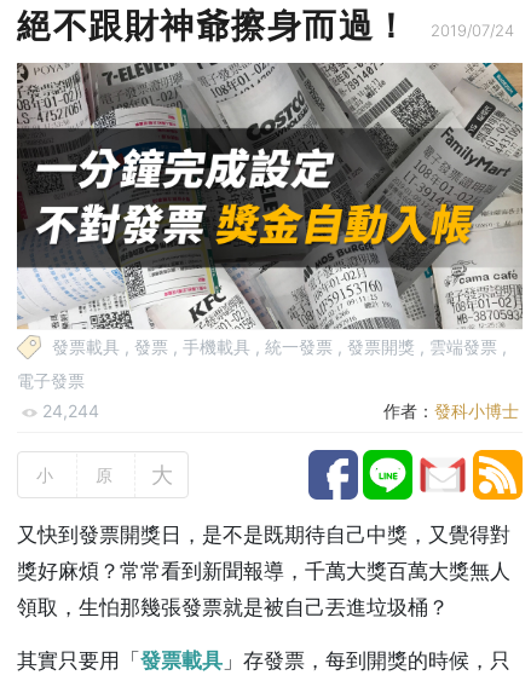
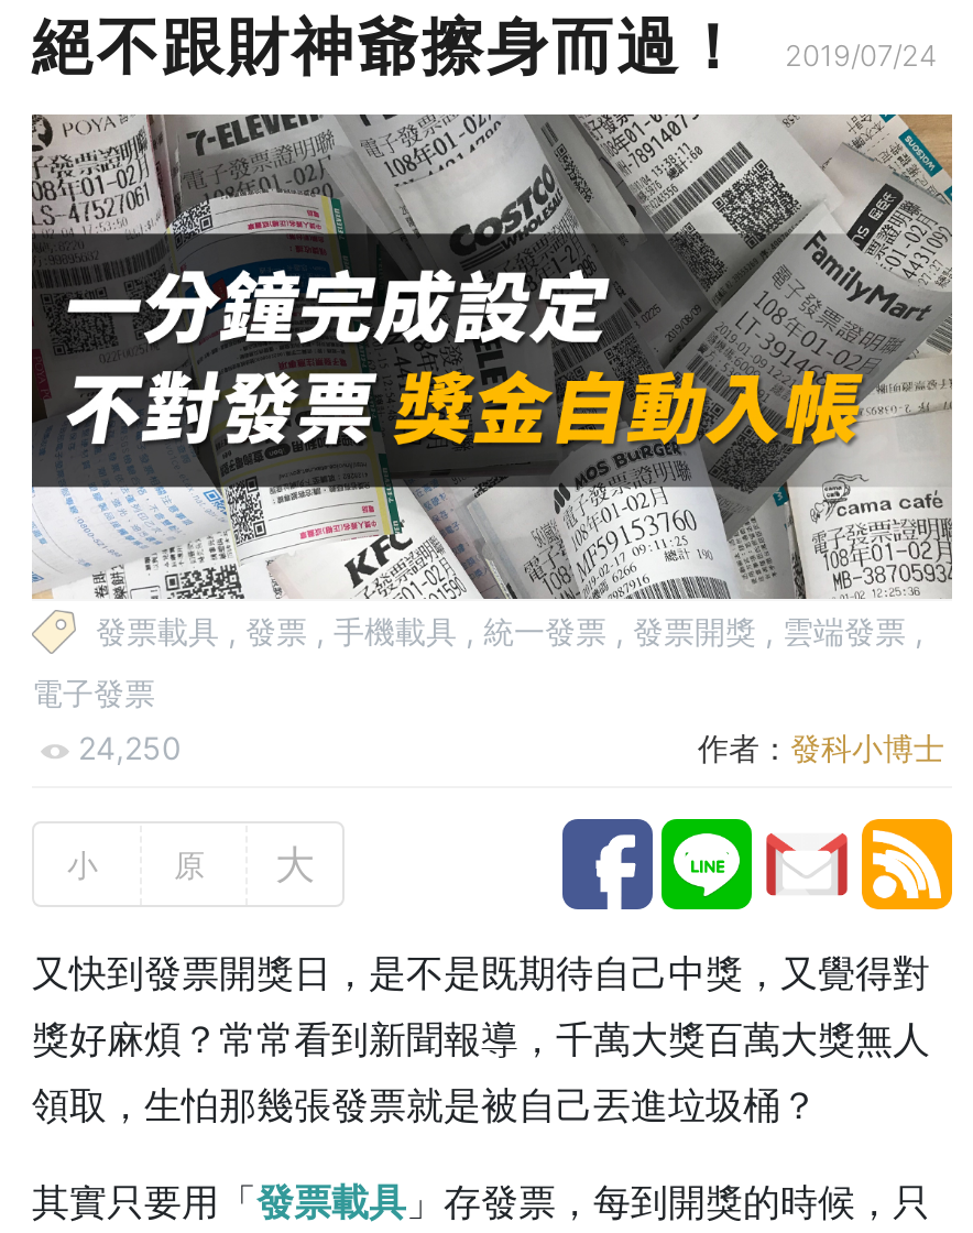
- 24,244
+ 24,250
